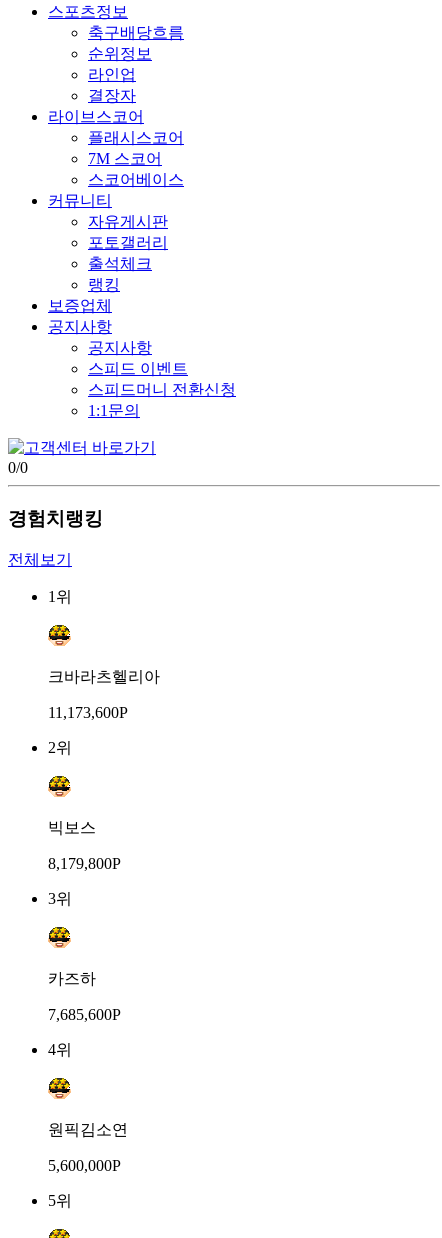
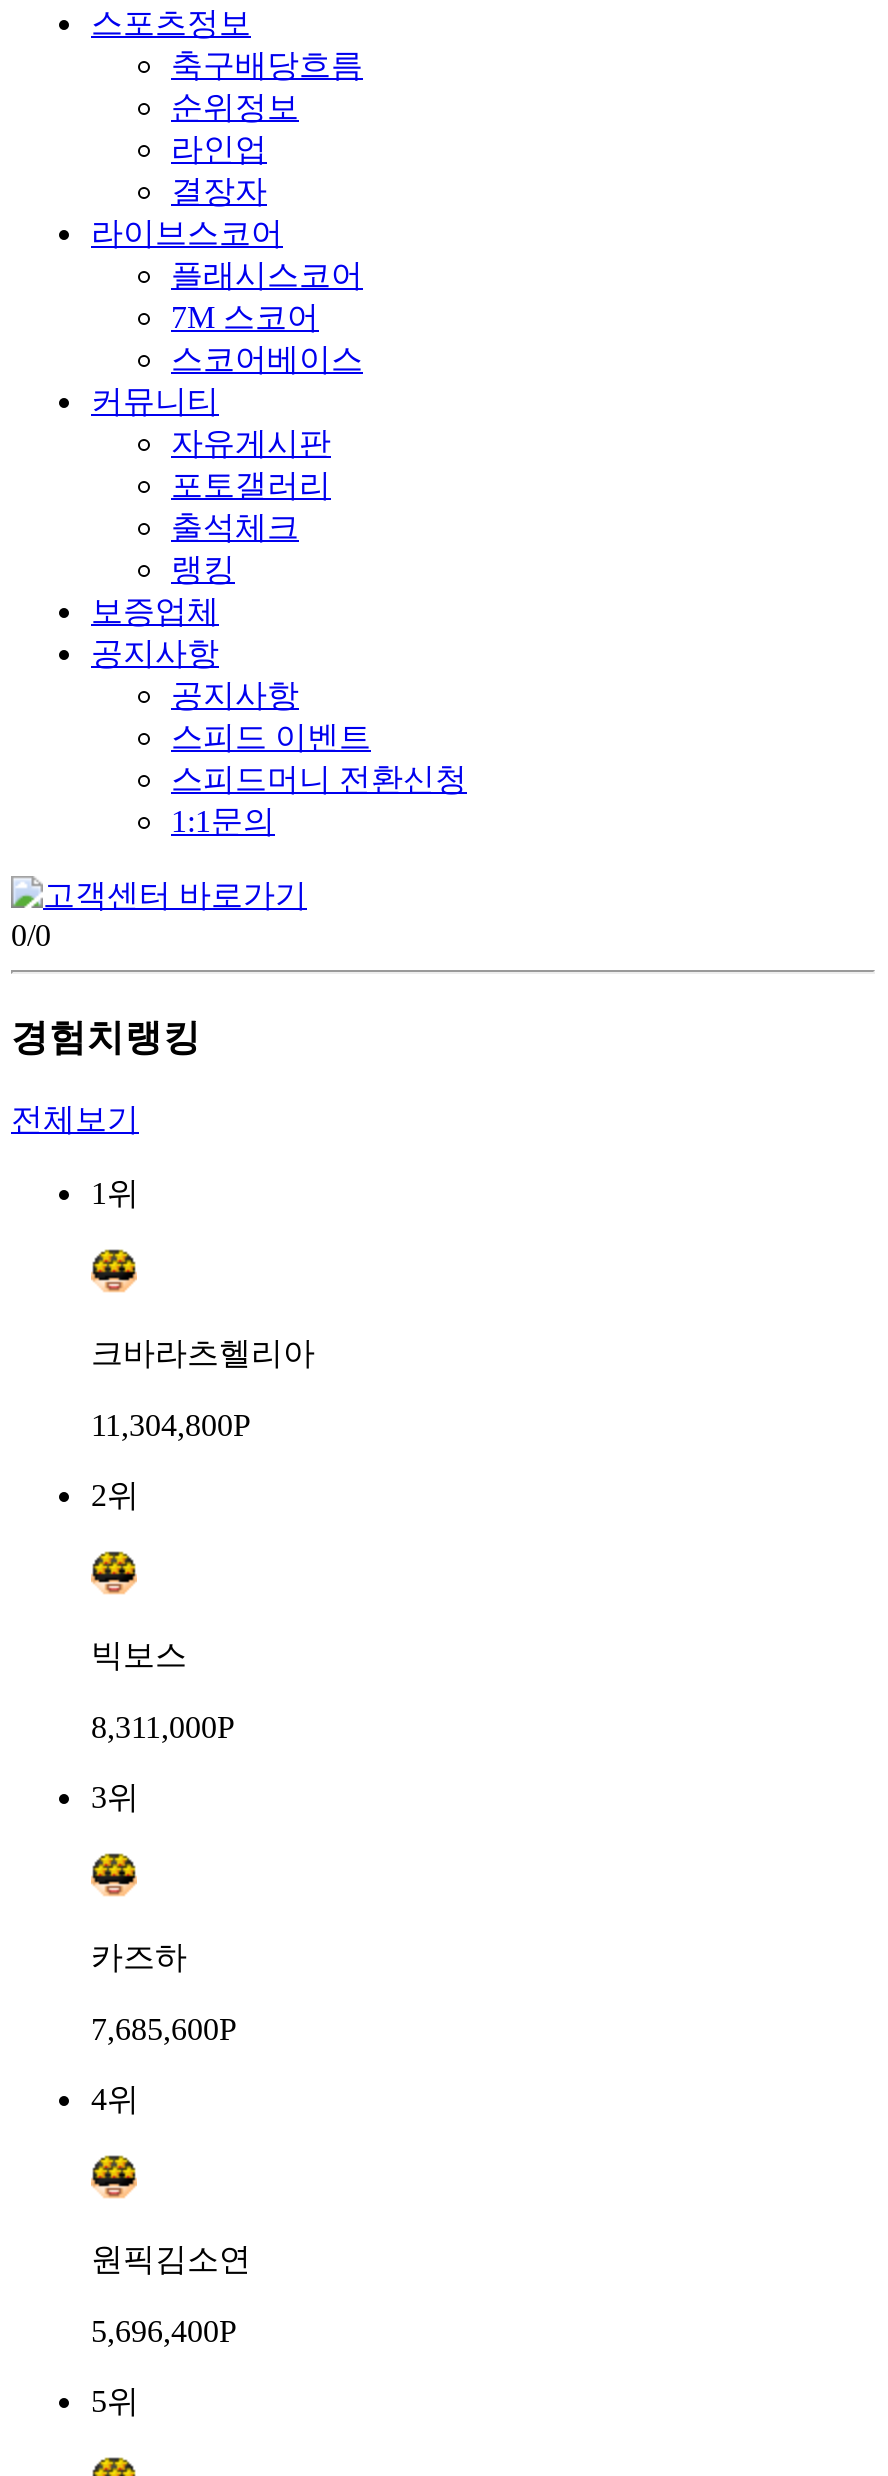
- 11,173,600P
+ 11,304,800P

- 8,179,800P
+ 8,311,000P

- 5,600,000P
+ 5,696,400P
